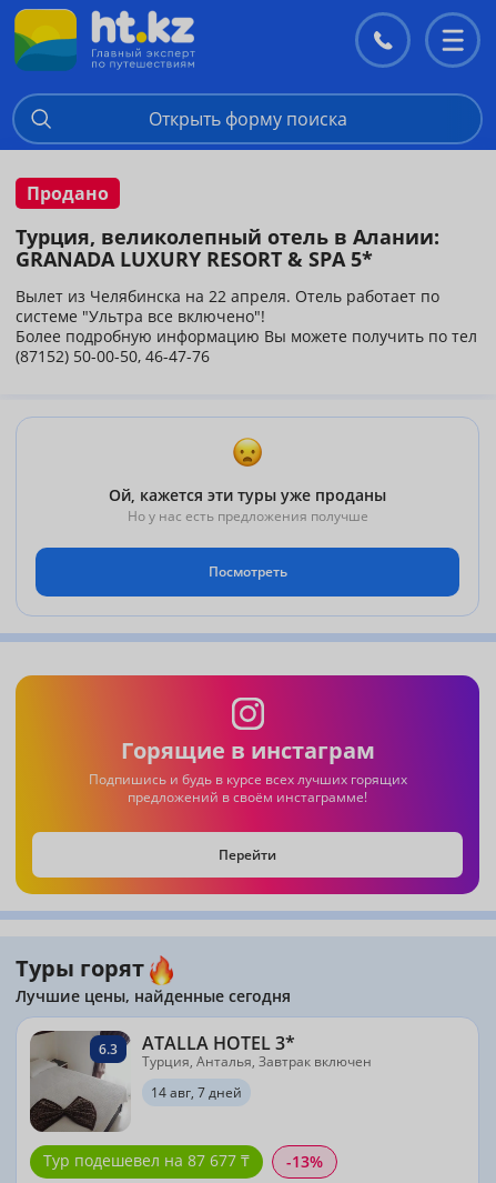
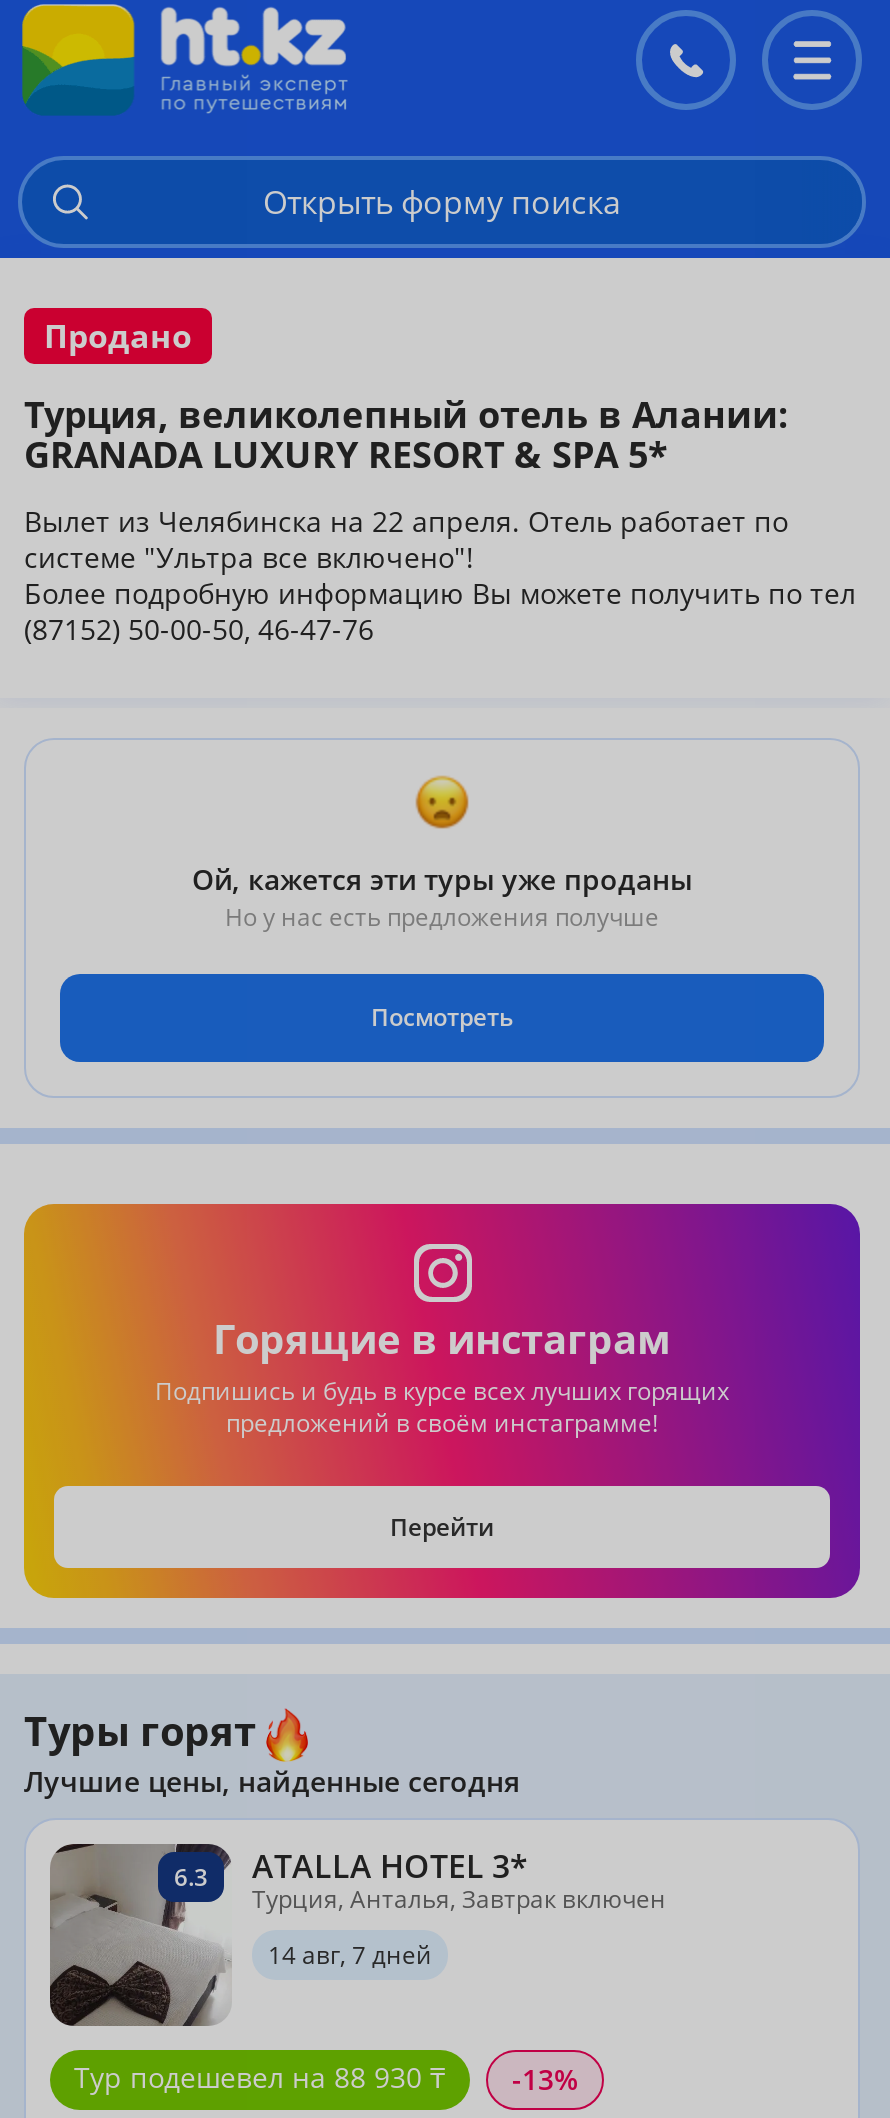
- Тур подешевел на 87 677 ₸
+ Тур подешевел на 88 930 ₸
